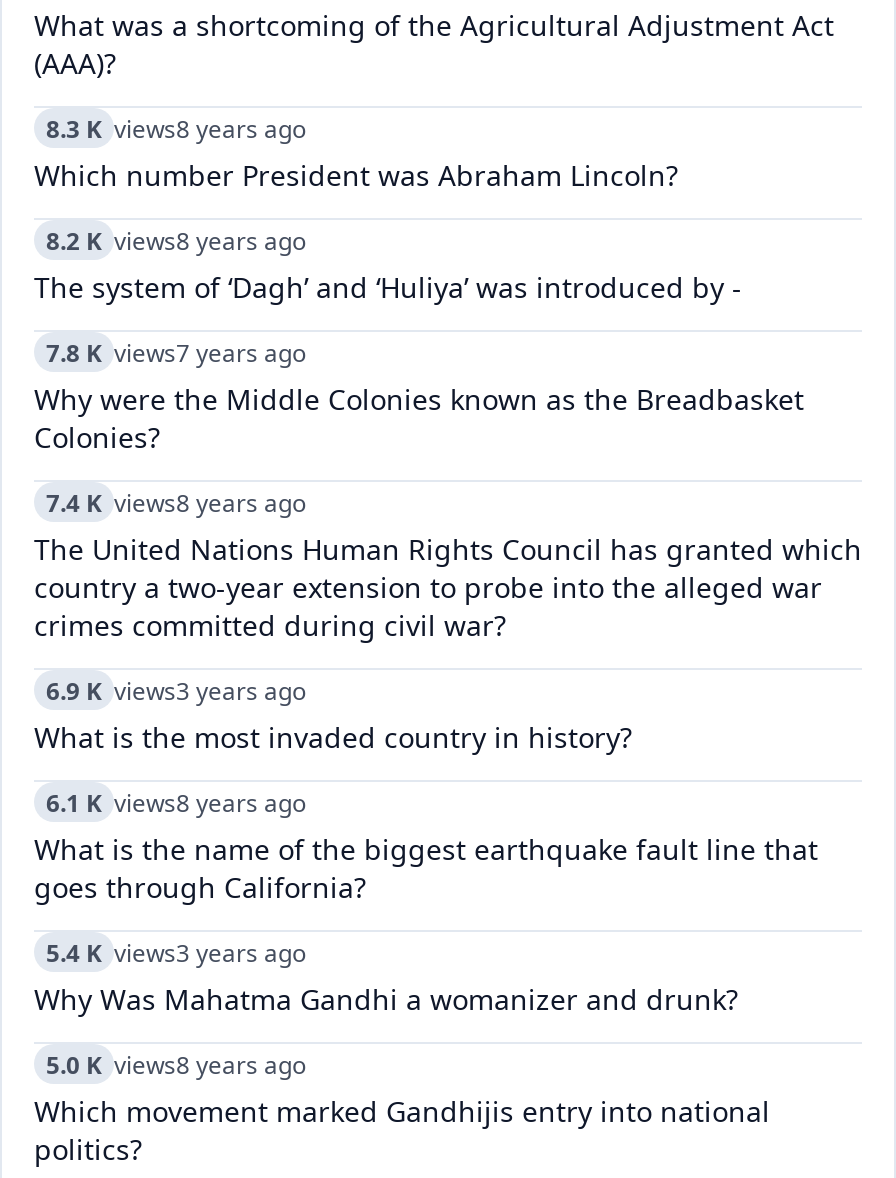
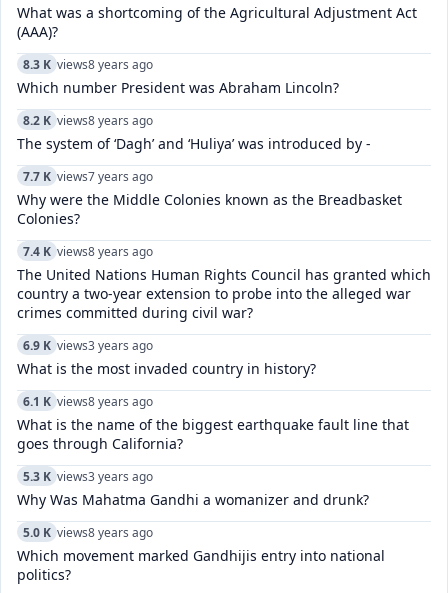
- 7.8 K views7 years ago
+ 7.7 K views7 years ago

- 5.4 K views3 years ago
+ 5.3 K views3 years ago
